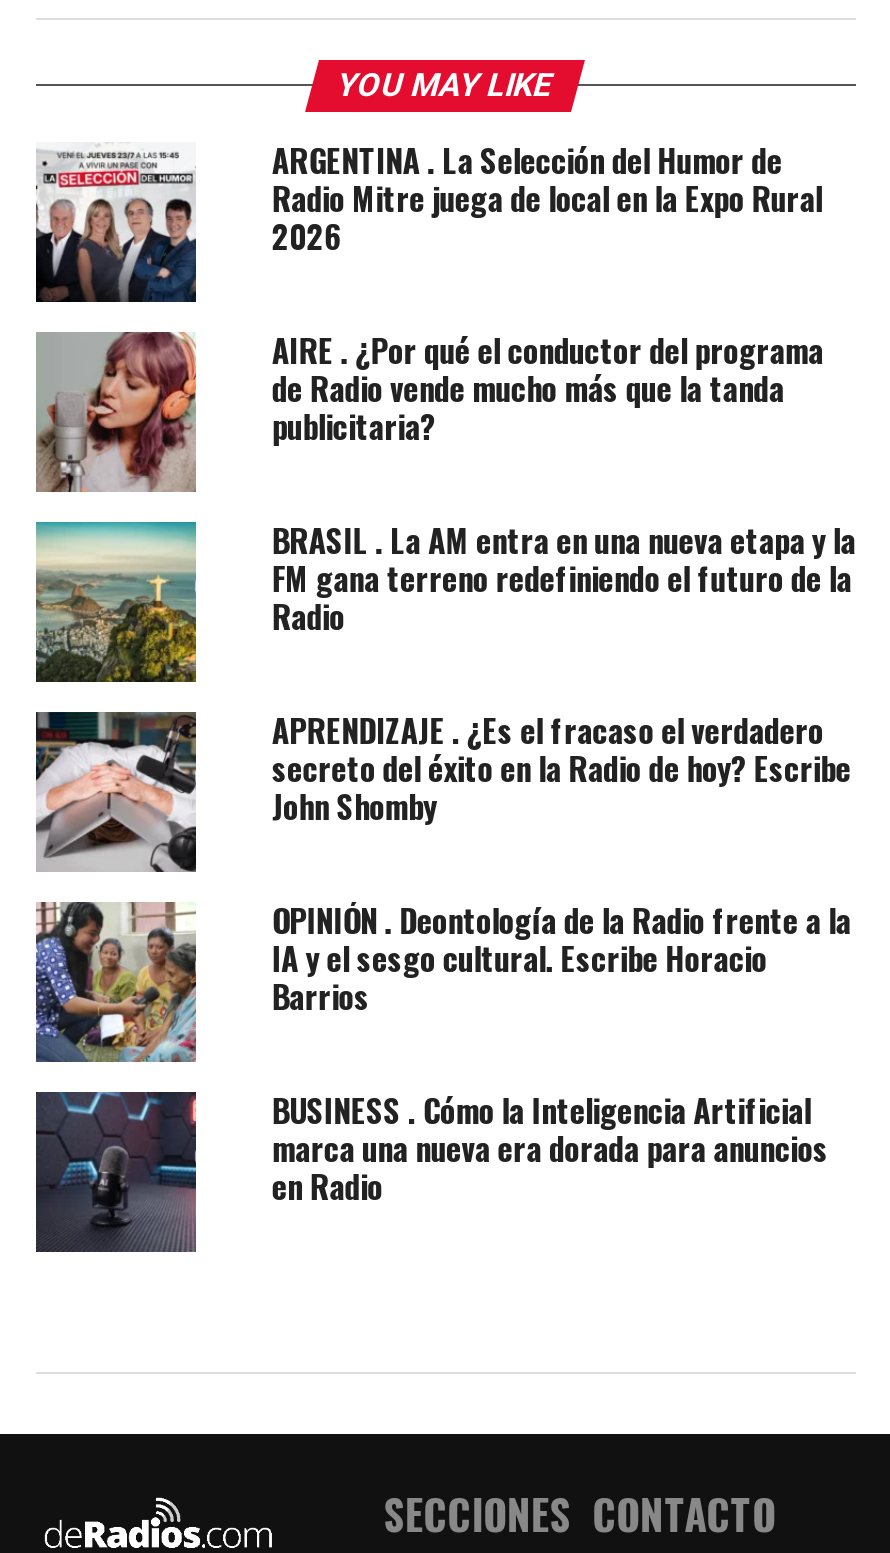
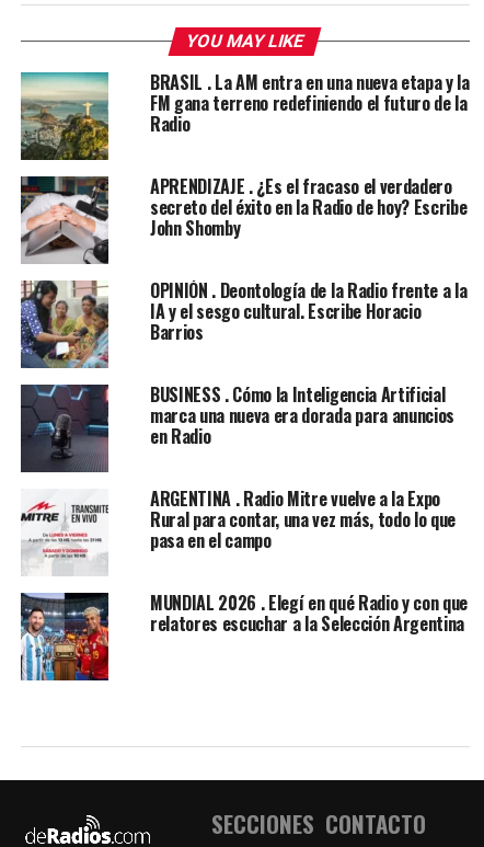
- [image]
- ARGENTINA . La Selección del Humor de
- Radio Mitre juega de local en la Expo Rural
- 2026
- AIRE . ¿Por qué el conductor del programa
- de Radio vende mucho más que la tanda
- publicitaria?

- [image]

moved up: [image] | BRASIL . La AM entra en una nueva etapa y la | FM gana terreno redefiniendo el futuro de la | ... | marca una nueva era dorada para anuncios | en Radio

+ [image]
+ ARGENTINA . Radio Mitre vuelve a la Expo
+ Rural para contar, una vez más, todo lo que
+ pasa en el campo
+ MUNDIAL 2026 . Elegí en qué Radio y con que
+ relatores escuchar a la Selección Argentina

+ [image]
